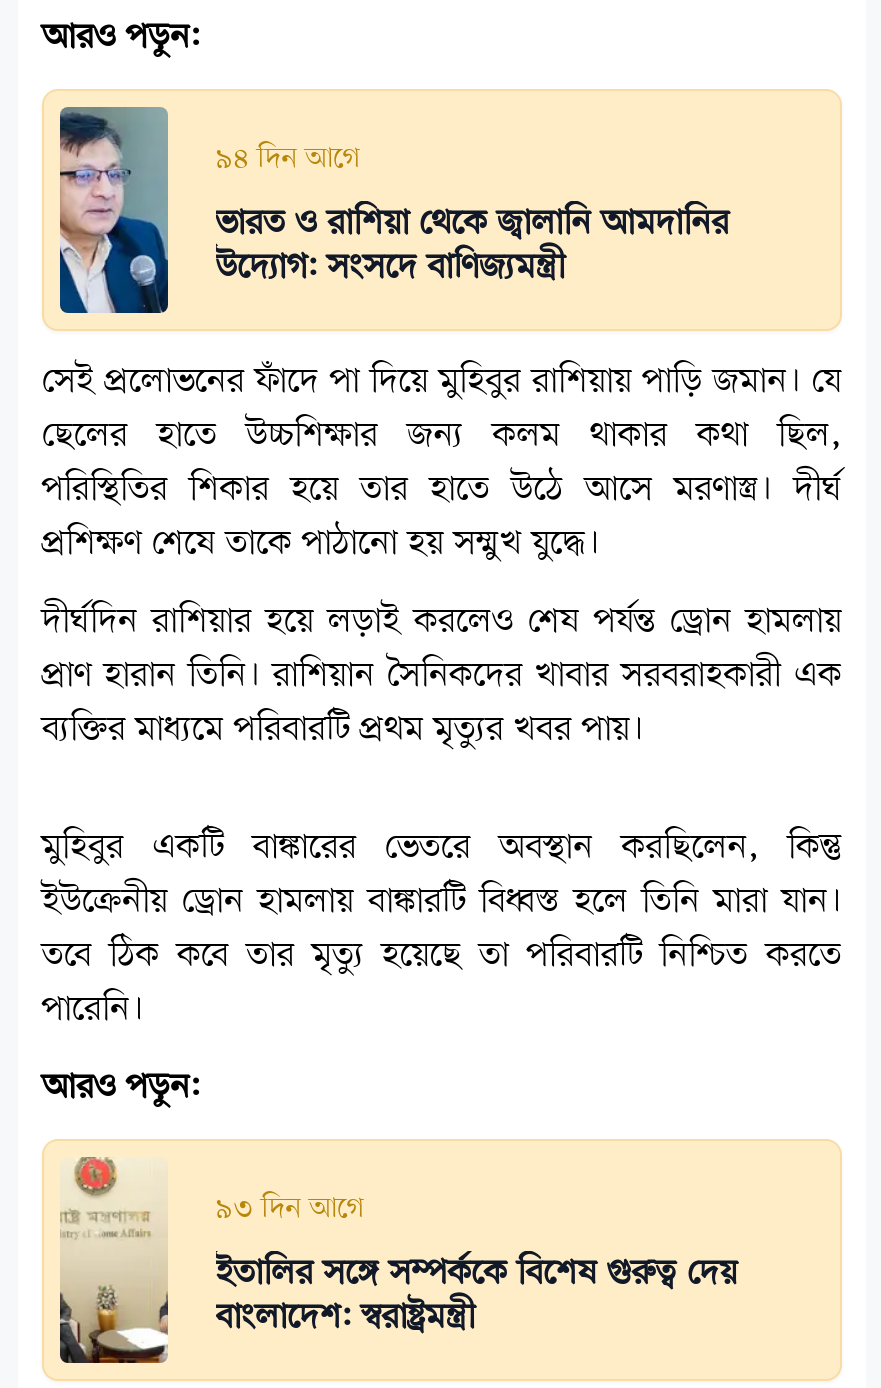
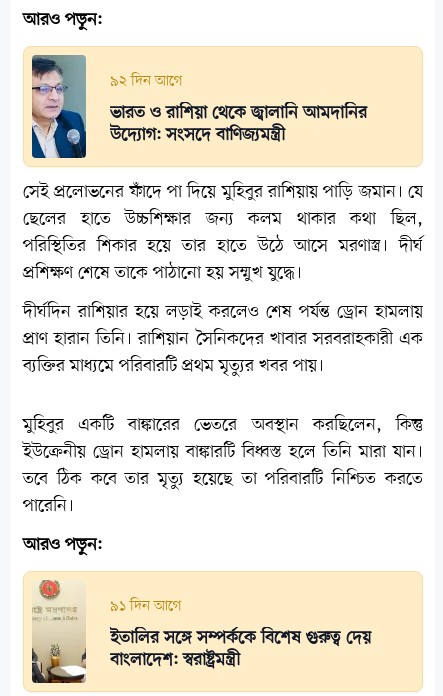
- ৯৪ দিন আগে
+ ৯২ দিন আগে

- ৯৩ দিন আগে
+ ৯১ দিন আগে
